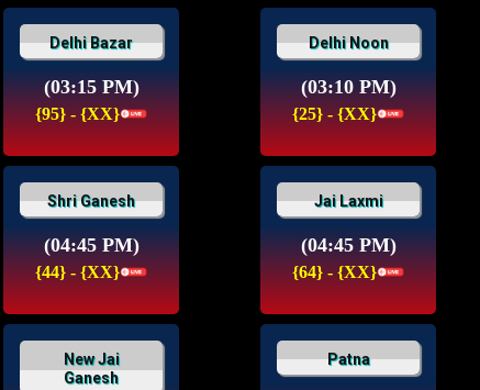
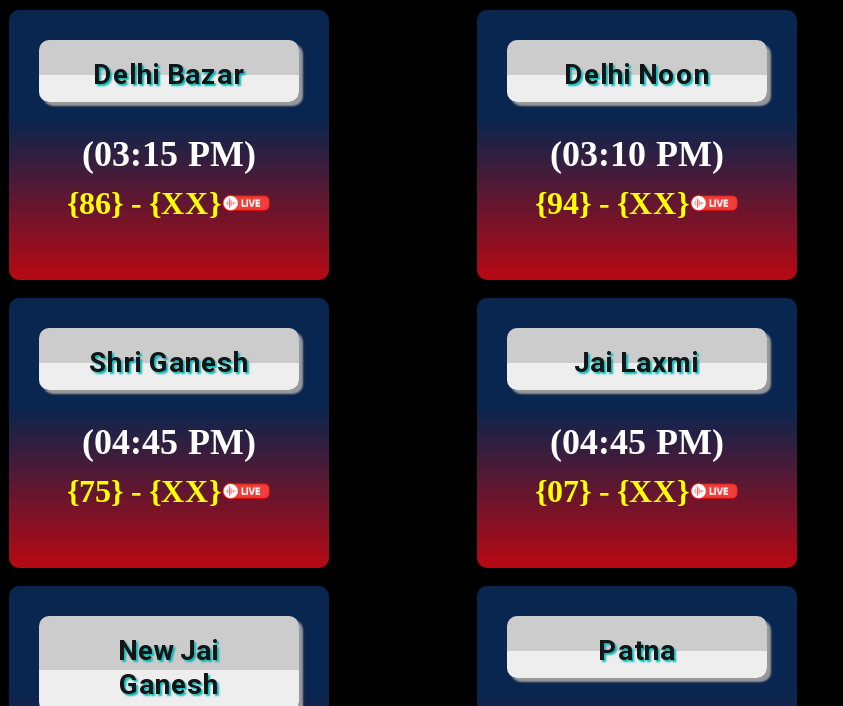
- {95} - {XX}
+ {86} - {XX}

- {25} - {XX}
+ {94} - {XX}

- {44} - {XX}
+ {75} - {XX}

- {64} - {XX}
+ {07} - {XX}
